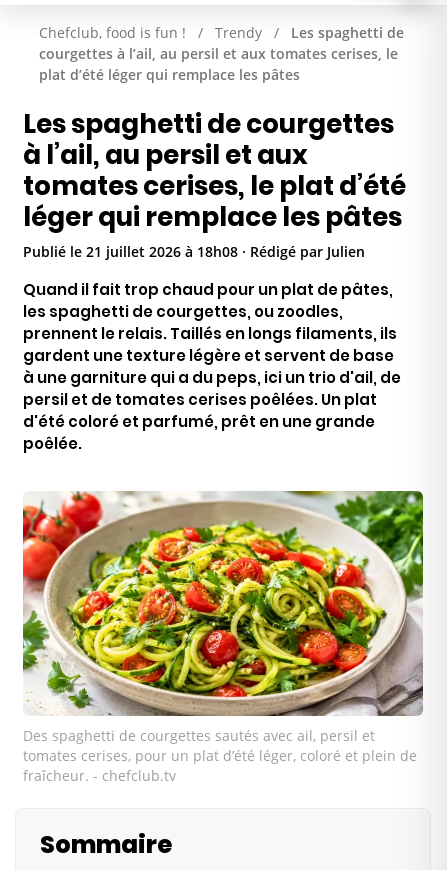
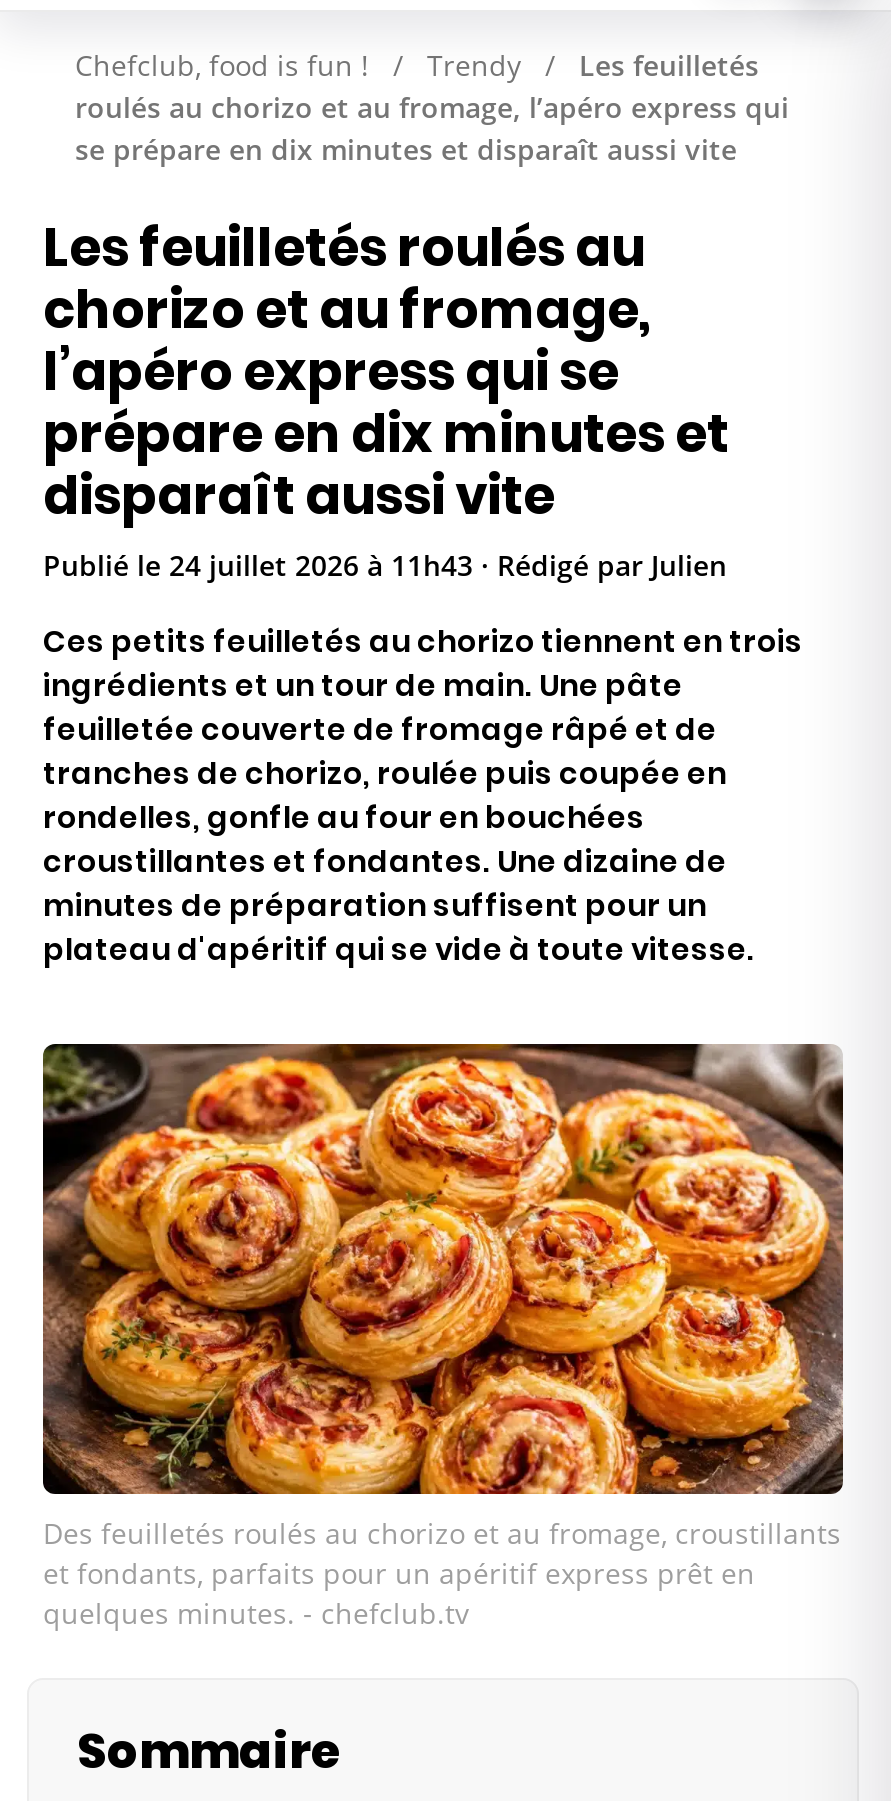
- Les spaghetti de
- courgettes à l’ail, au persil et aux tomates cerises, le
- plat d’été léger qui remplace les pâtes
+ Les feuilletés
+ roulés au chorizo et au fromage, l’apéro express qui
+ se prépare en dix minutes et disparaît aussi vite

- Les spaghetti de courgettes
- à l’ail, au persil et aux
- tomates cerises, le plat d’été
- léger qui remplace les pâtes
- Publié le 21 juillet 2026 à 18h08 · Rédigé par Julien
+ Les feuilletés roulés au
+ chorizo et au fromage,
+ l’apéro express qui se
+ prépare en dix minutes et
+ disparaît aussi vite
+ Publié le 24 juillet 2026 à 11h43 · Rédigé par Julien

- Quand il fait trop chaud pour un plat de pâtes,
- les spaghetti de courgettes, ou zoodles,
- prennent le relais. Taillés en longs filaments, ils
- gardent une texture légère et servent de base
- à une garniture qui a du peps, ici un trio d'ail, de
- persil et de tomates cerises poêlées. Un plat
- d'été coloré et parfumé, prêt en une grande
- poêlée.
+ Ces petits feuilletés au chorizo tiennent en trois
+ ingrédients et un tour de main. Une pâte
+ feuilletée couverte de fromage râpé et de
+ tranches de chorizo, roulée puis coupée en
+ rondelles, gonfle au four en bouchées
+ croustillantes et fondantes. Une dizaine de
+ minutes de préparation suffisent pour un
+ plateau d'apéritif qui se vide à toute vitesse.

- [image]
- Des spaghetti de courgettes sautés avec ail, persil et
- tomates cerises, pour un plat d’été léger, coloré et plein de
- fraîcheur. - chefclub.tv
+ [image]
+ Des feuilletés roulés au chorizo et au fromage, croustillants
+ et fondants, parfaits pour un apéritif express prêt en
+ quelques minutes. - chefclub.tv
